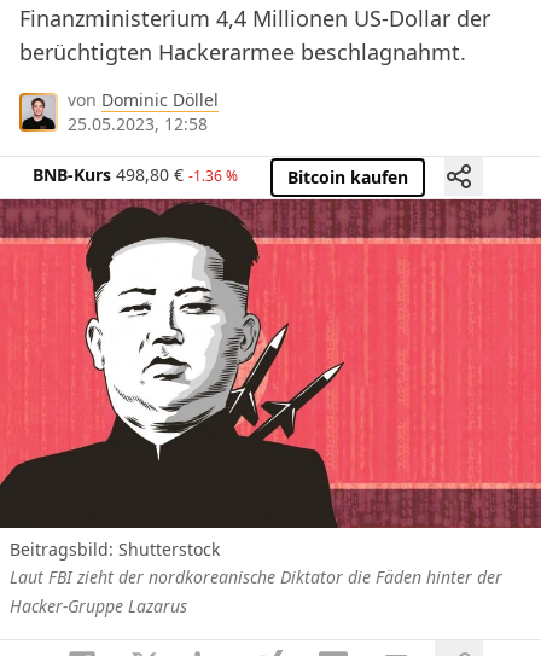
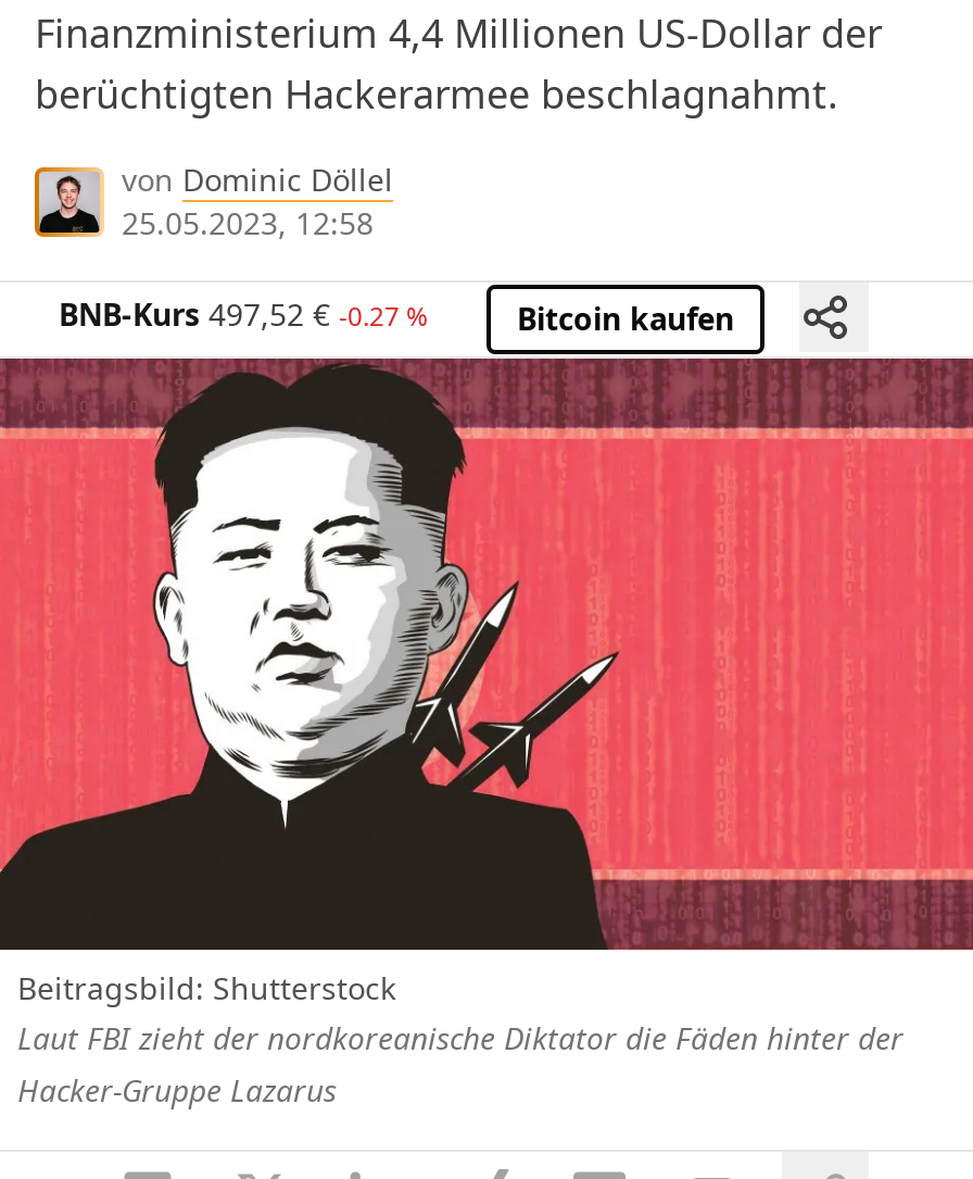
- BNB-Kurs 498,80 € -1.36 %
+ BNB-Kurs 497,52 € -0.27 %
